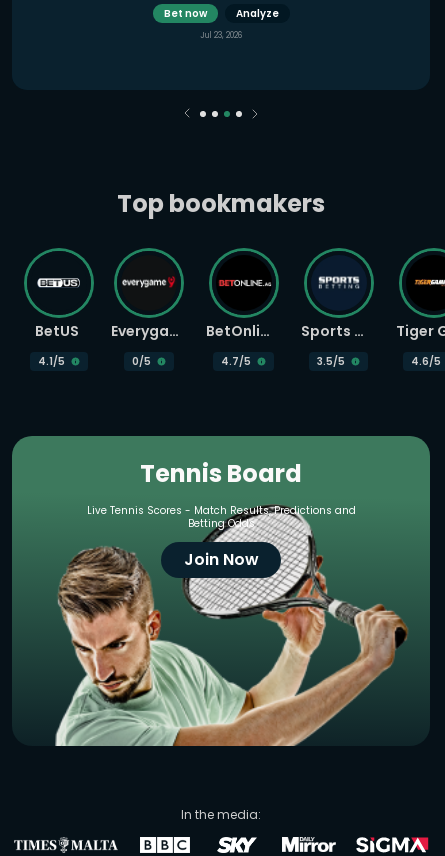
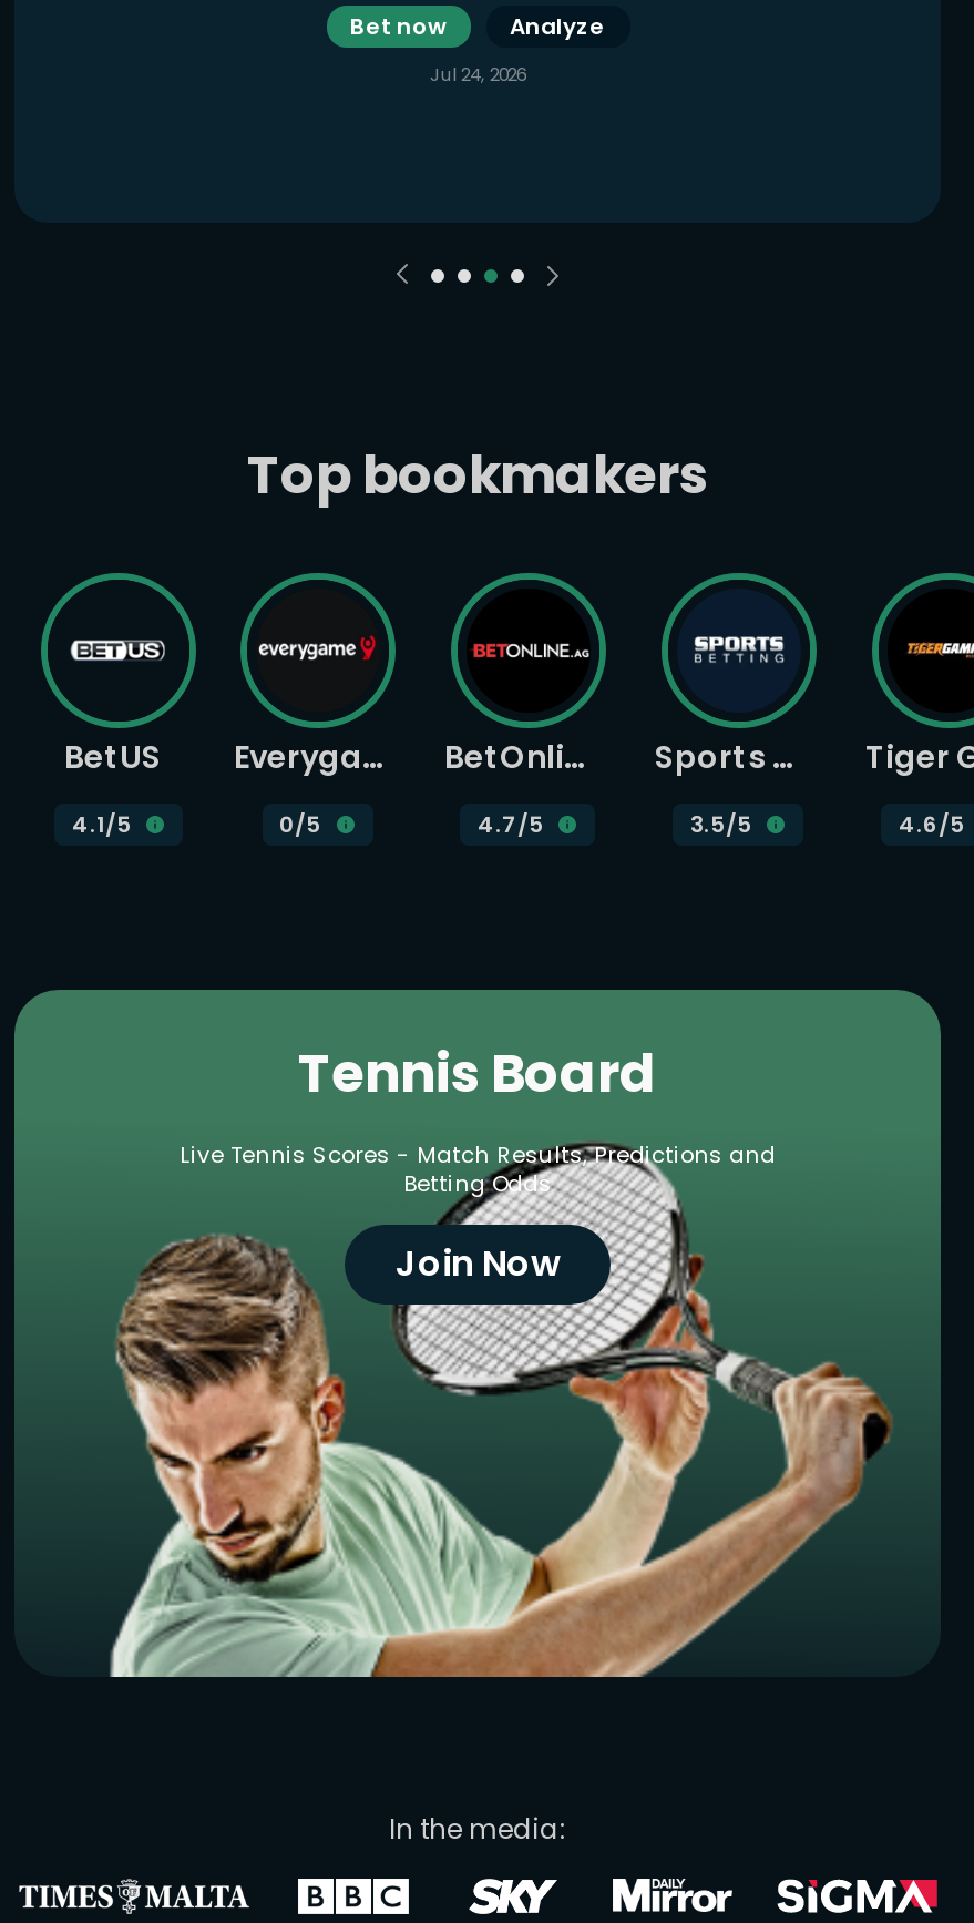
- Jul 23, 2026
+ Jul 24, 2026
